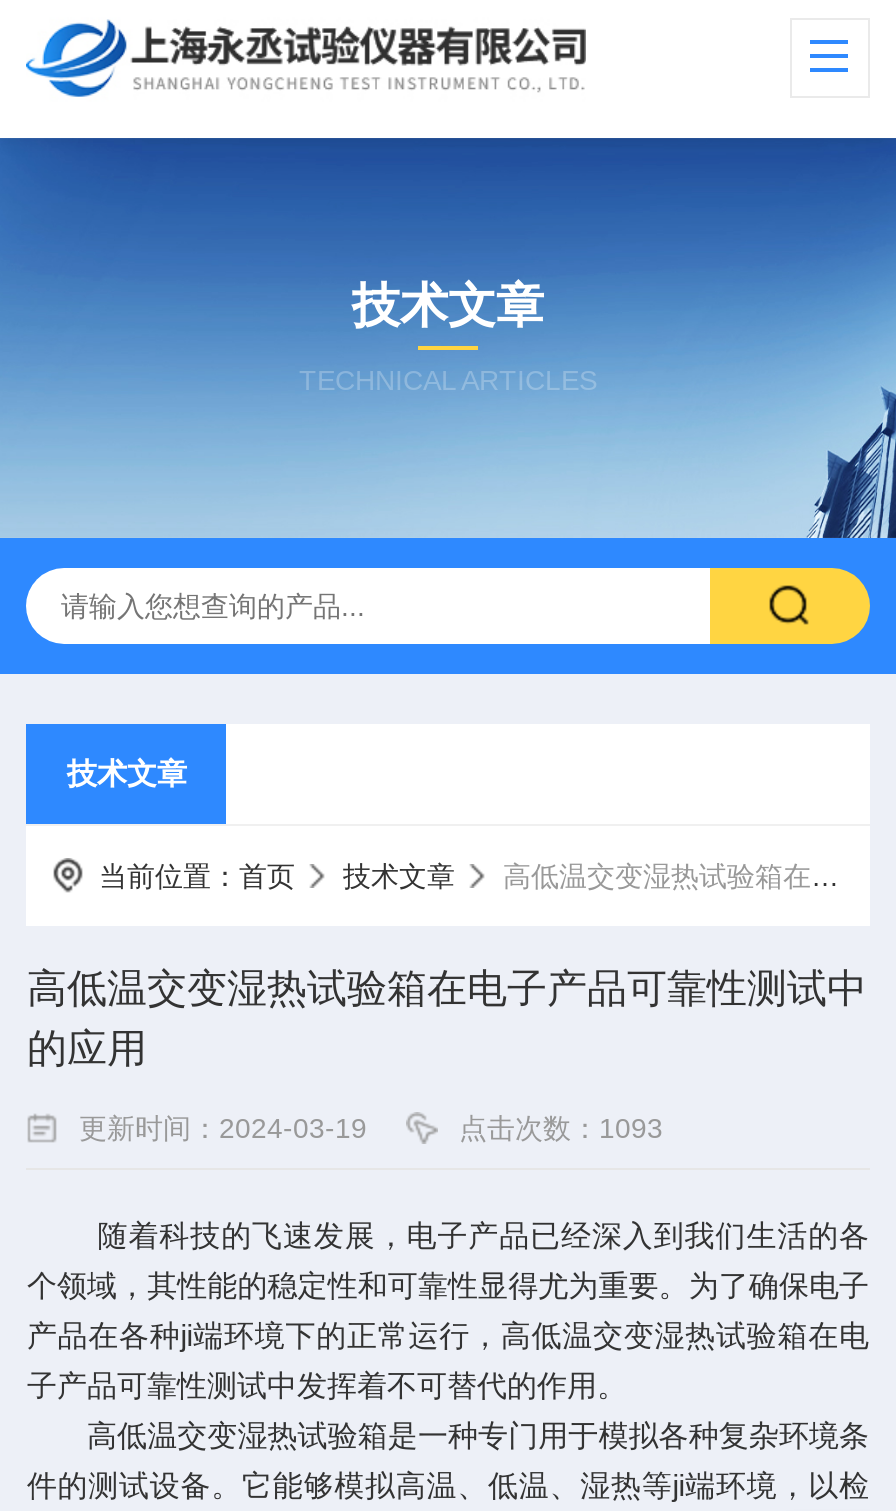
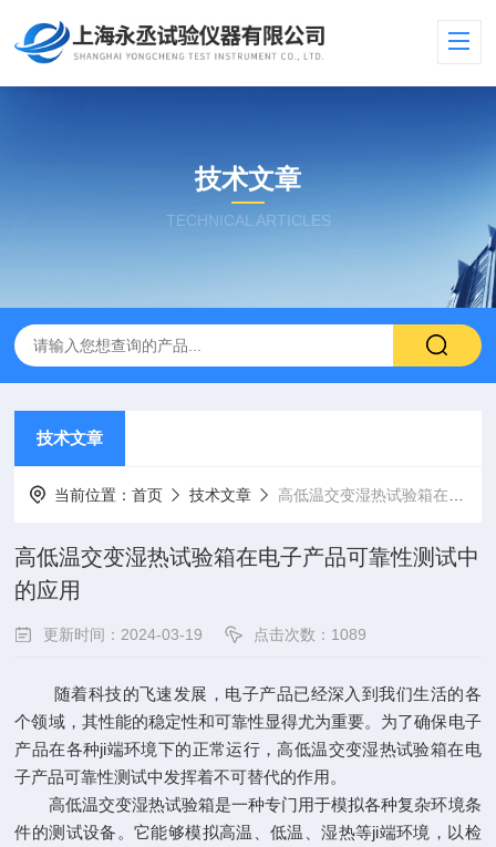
- 点击次数：1093
+ 点击次数：1089
